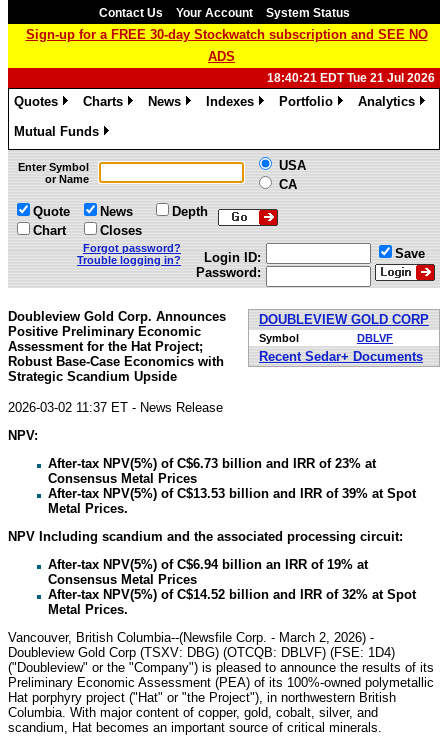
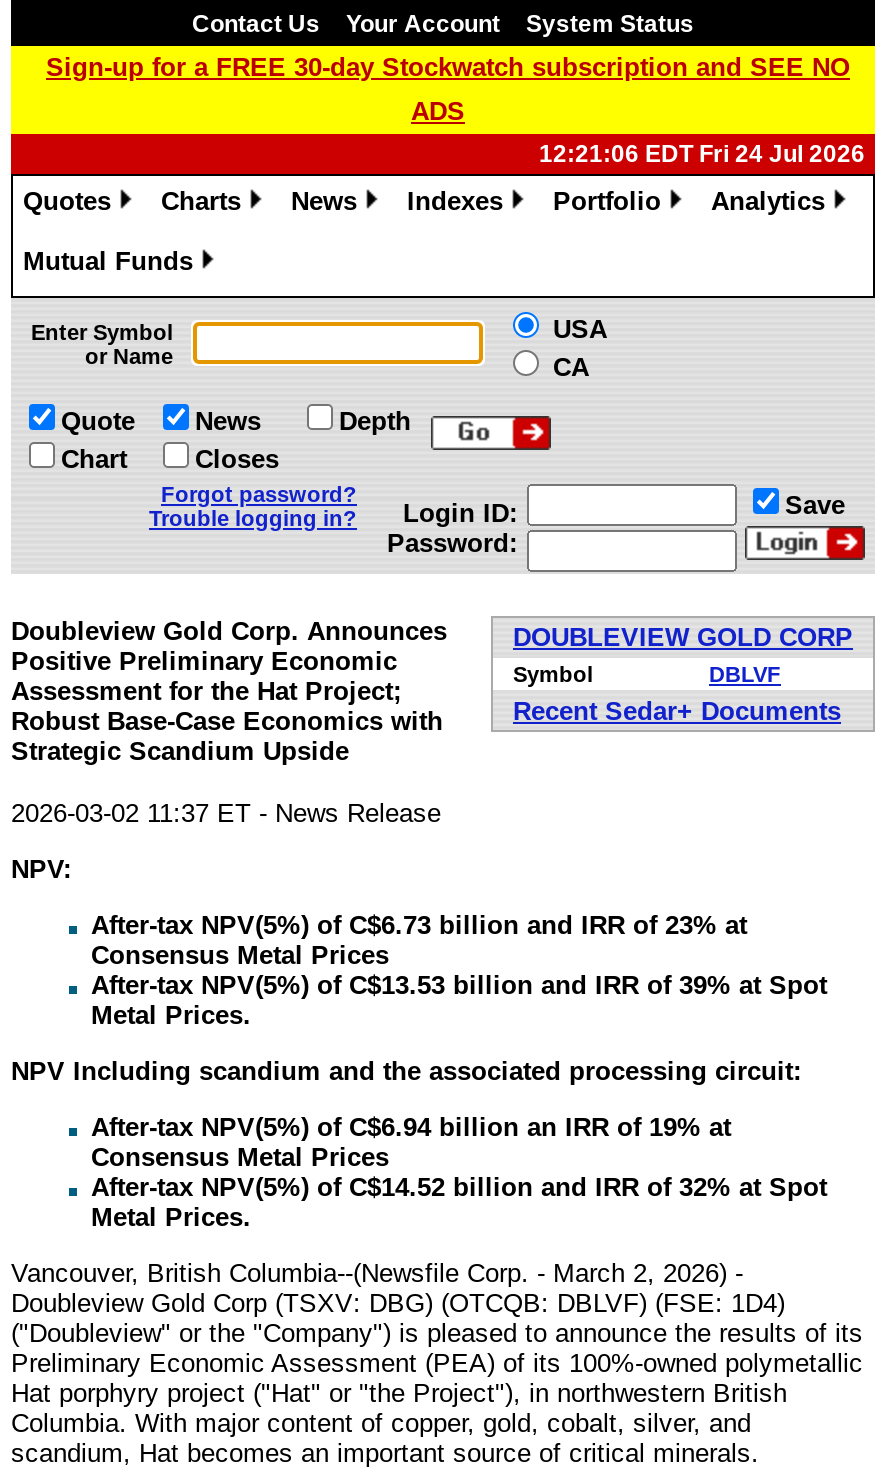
- 18:40:21 EDT Tue 21 Jul 2026
+ 12:21:06 EDT Fri 24 Jul 2026
